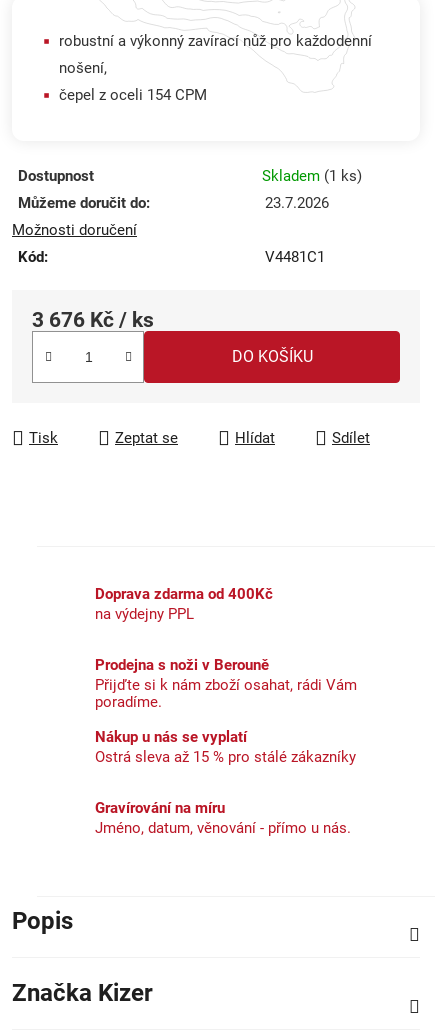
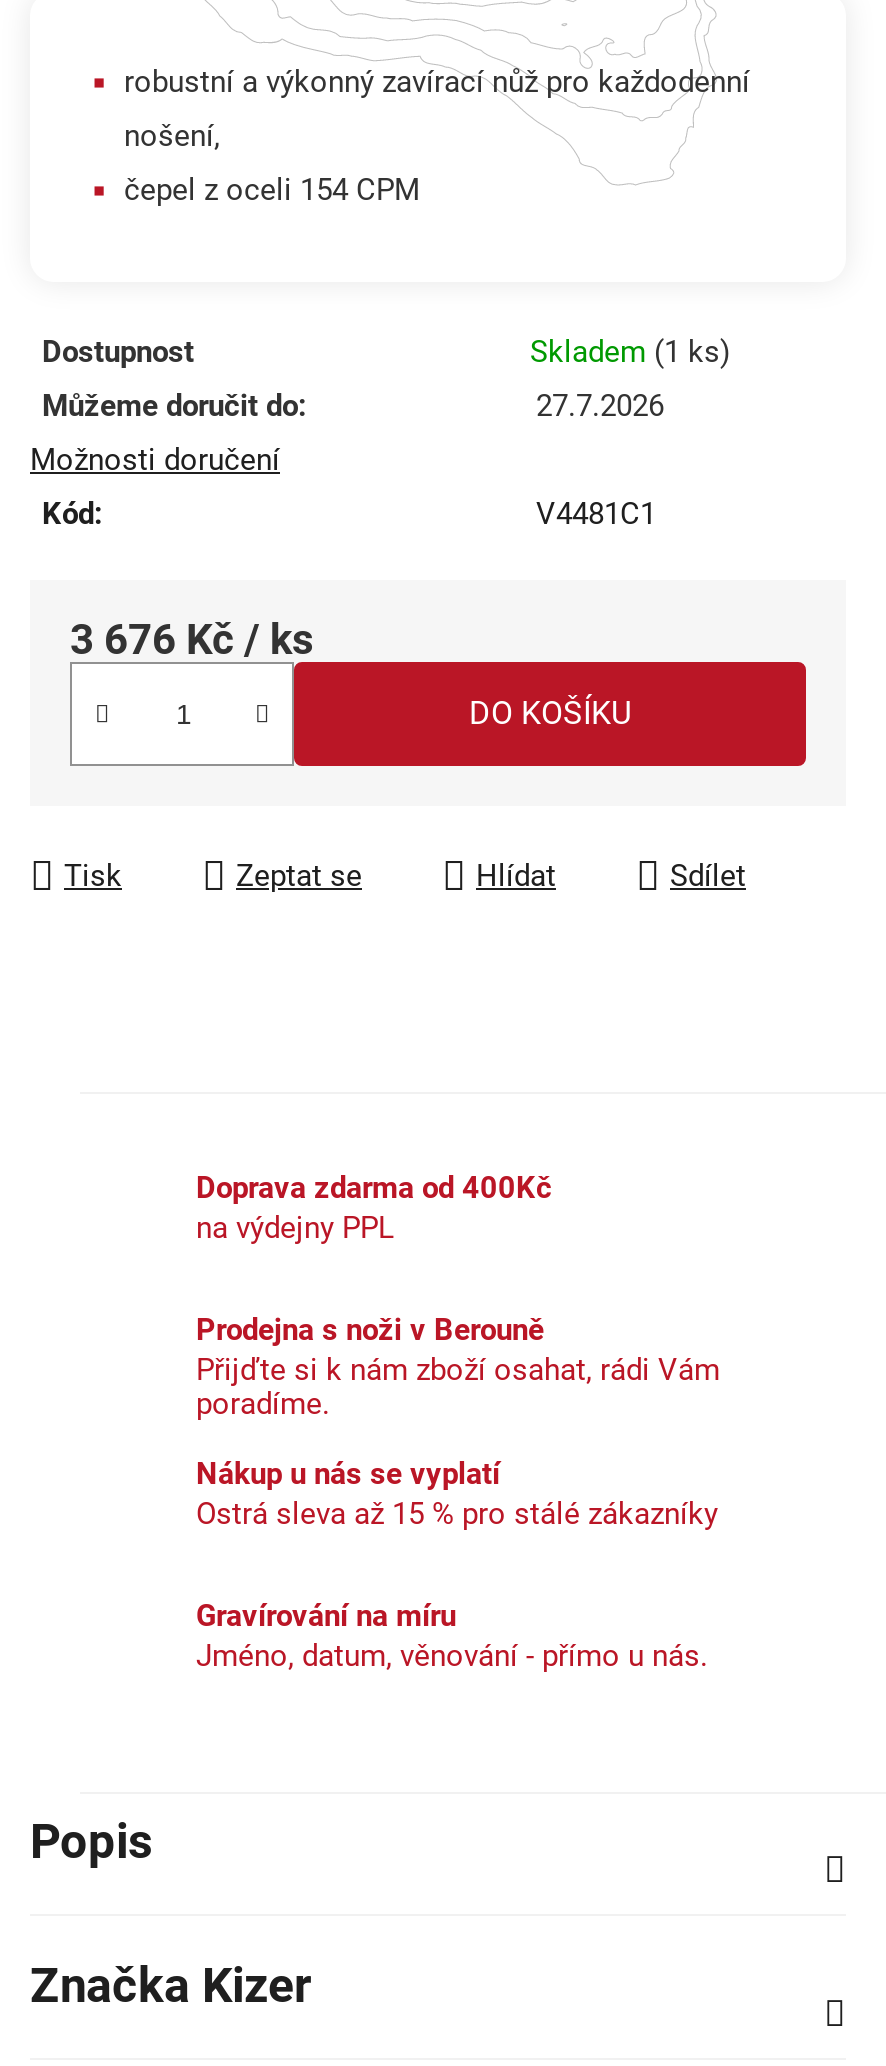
- 23.7.2026
+ 27.7.2026
